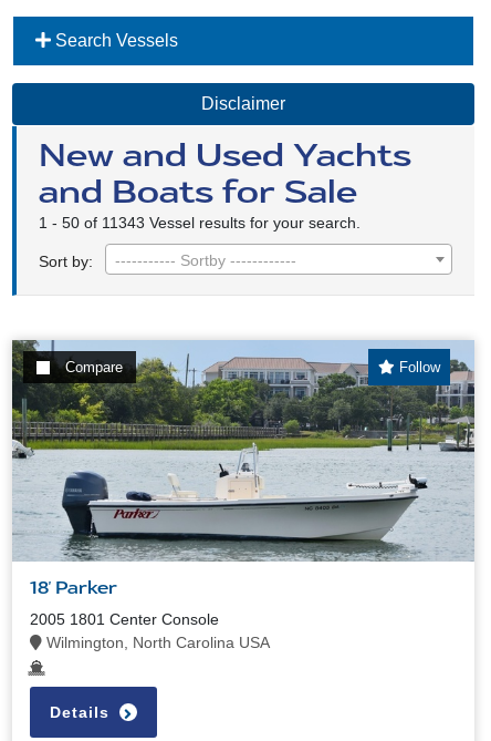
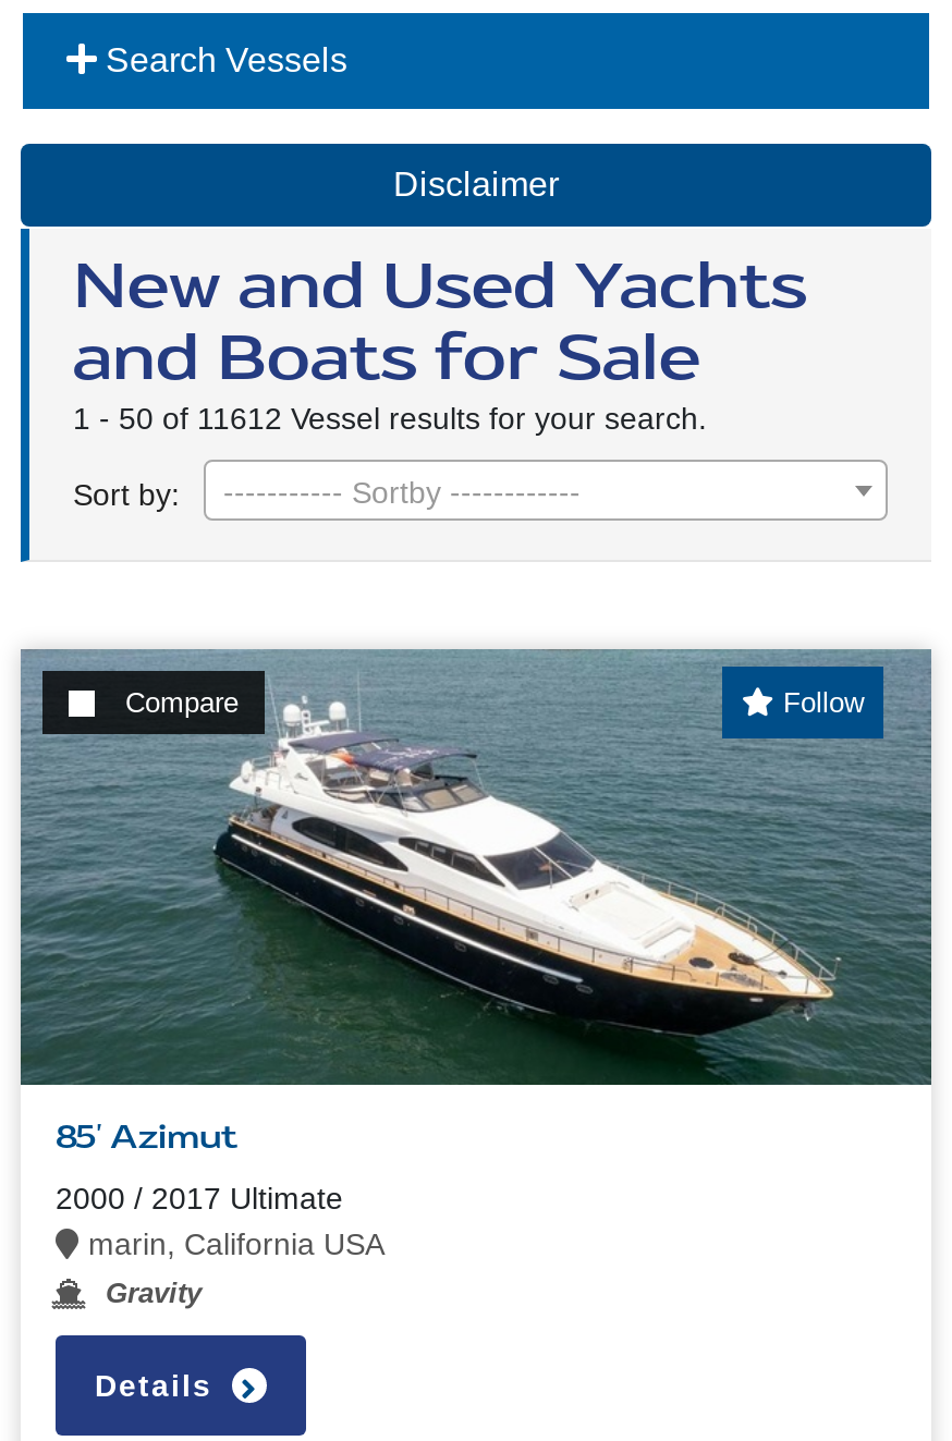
- 1 - 50 of 11343 Vessel results for your search.
+ 1 - 50 of 11612 Vessel results for your search.

- [image]
- 18' Parker
+ [image]
+ 85' Azimut

- 2005 1801 Center Console
- Wilmington, North Carolina USA
+ 2000 / 2017 Ultimate
+ marin, California USA
+ Gravity
